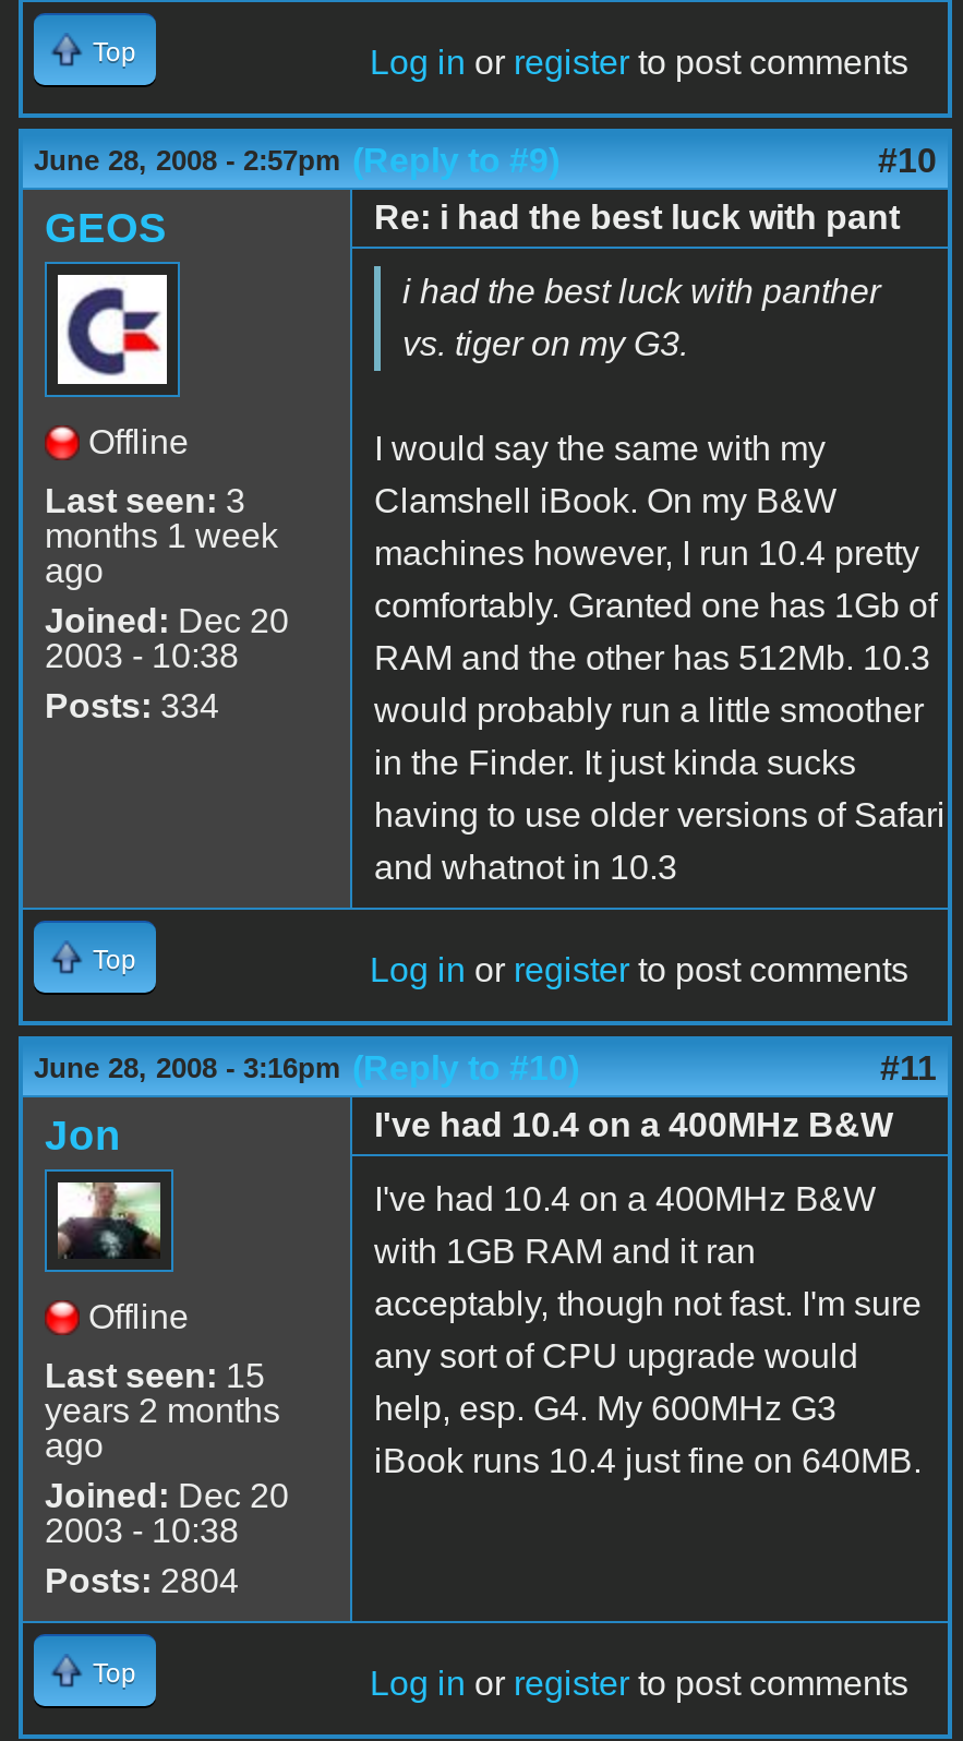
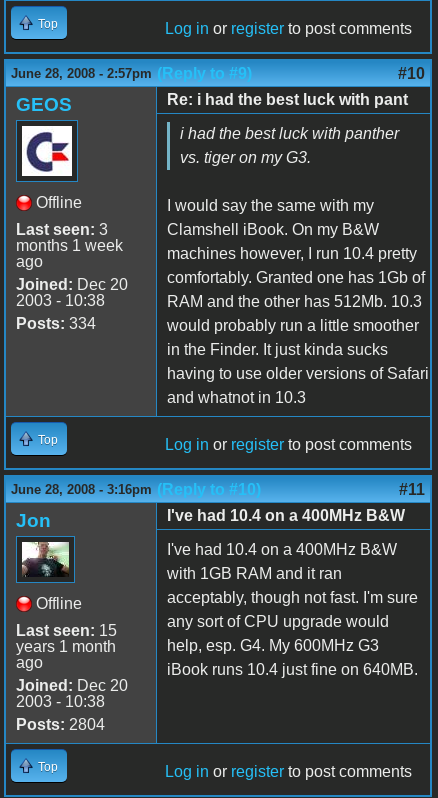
- years 2 months
+ years 1 month
